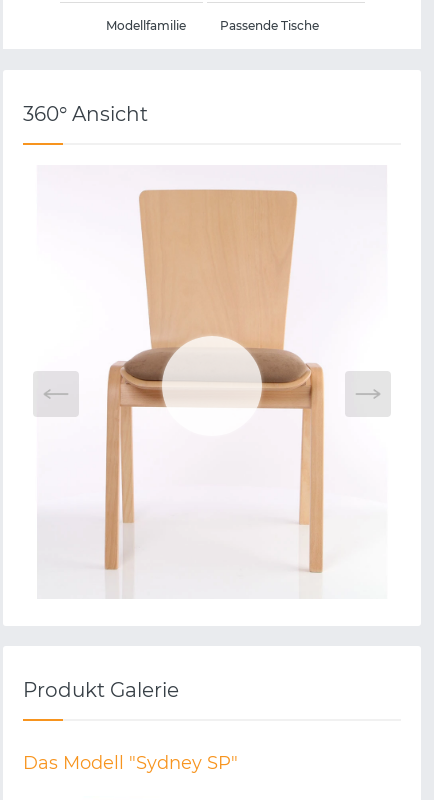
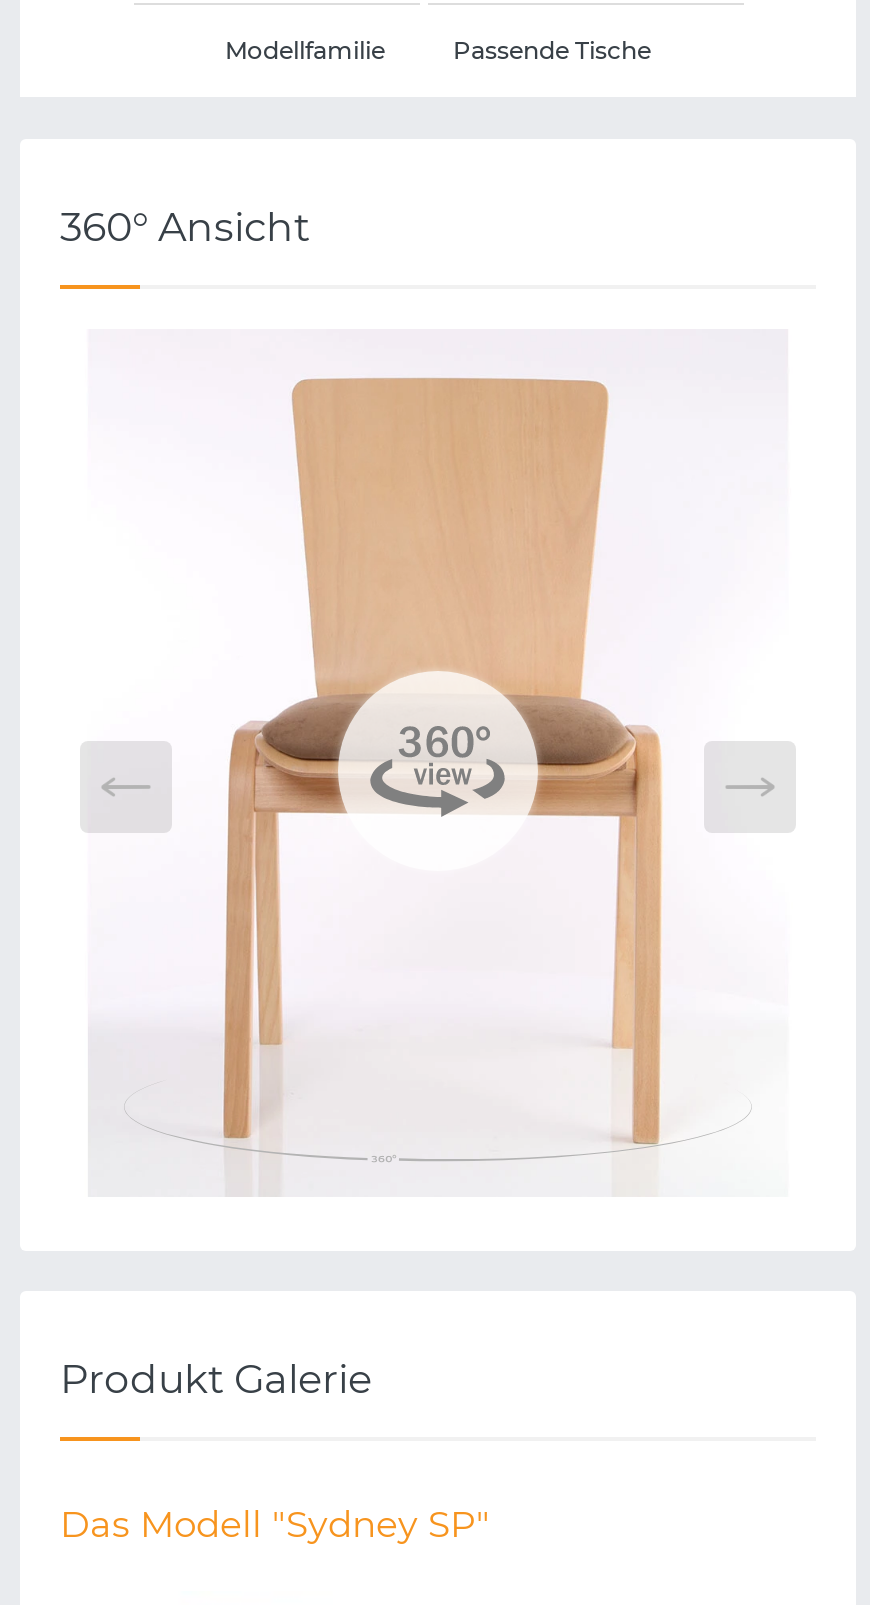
+ [image]
